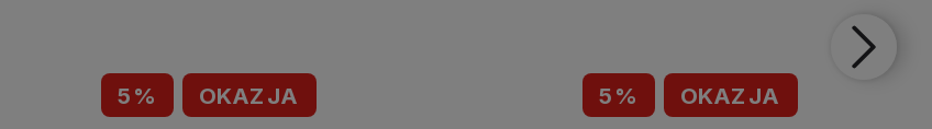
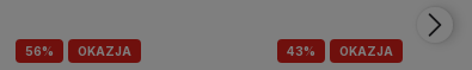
- 5% OKAZJA
+ 56% OKAZJA

- 5% OKAZJA
+ 43% OKAZJA
